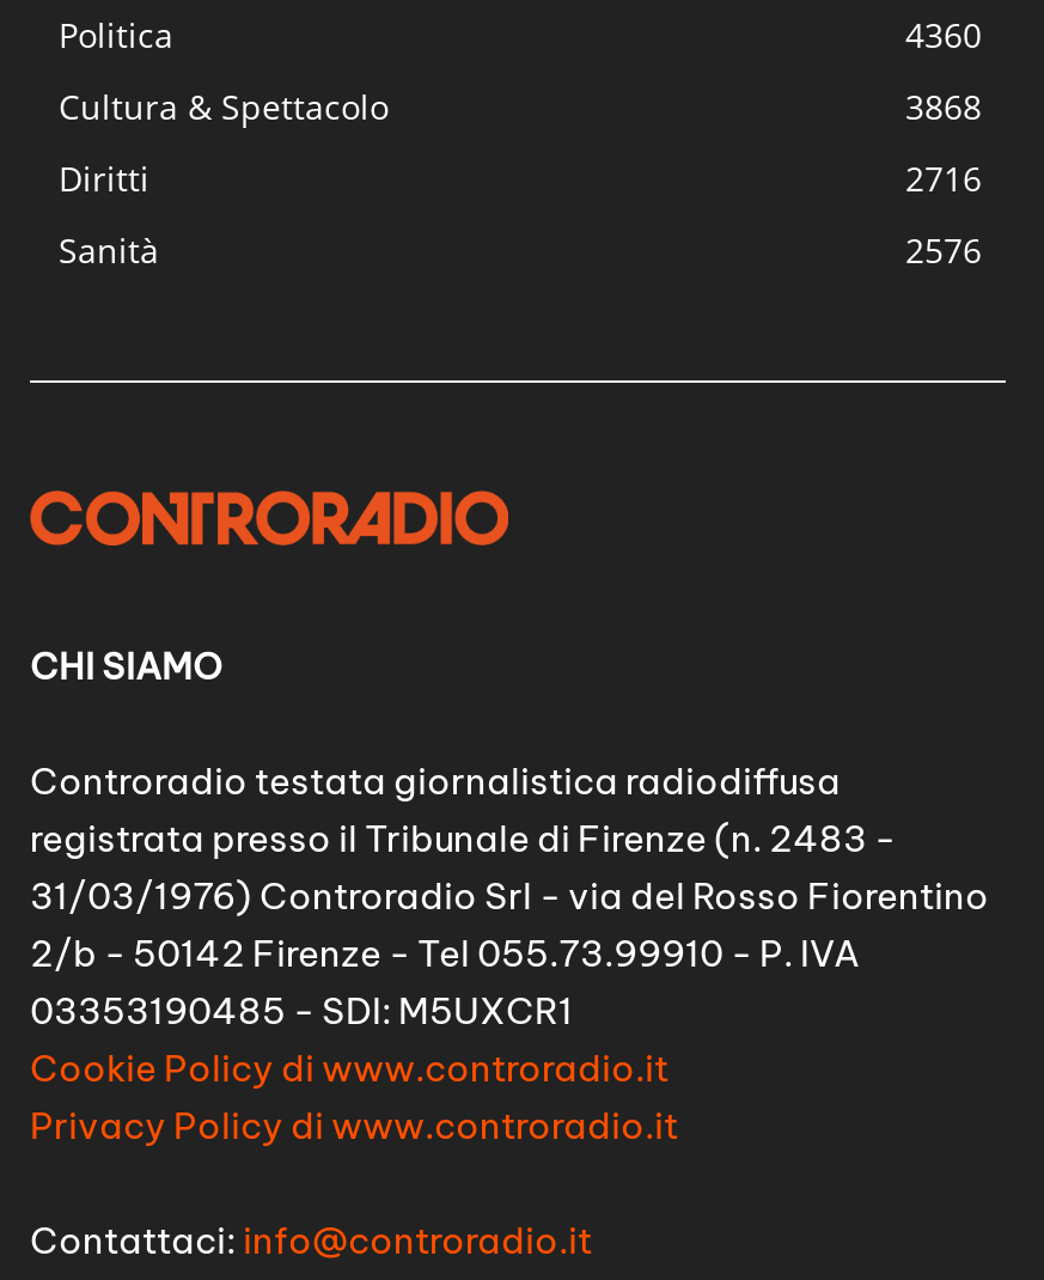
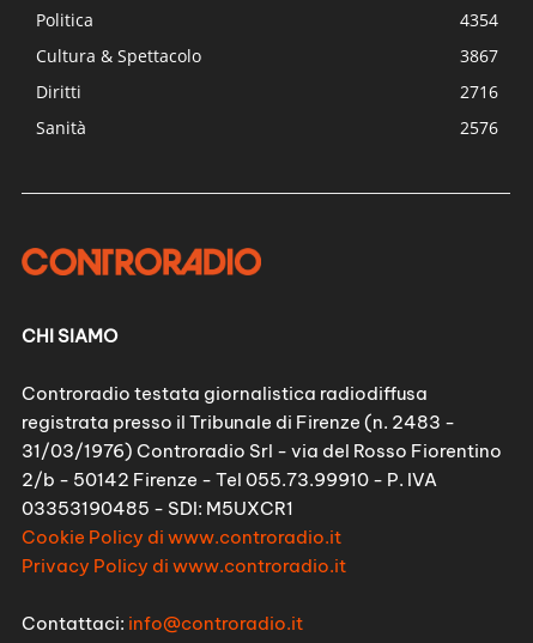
- 4360
+ 4354

- 3868
+ 3867
